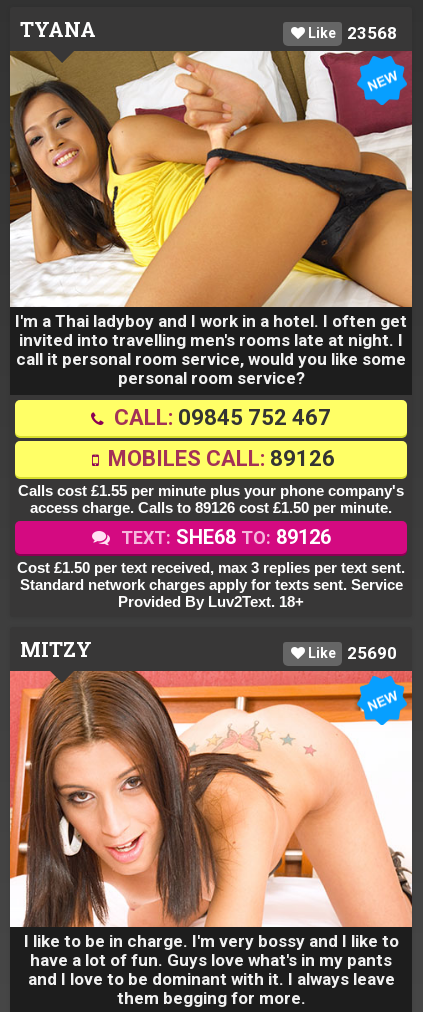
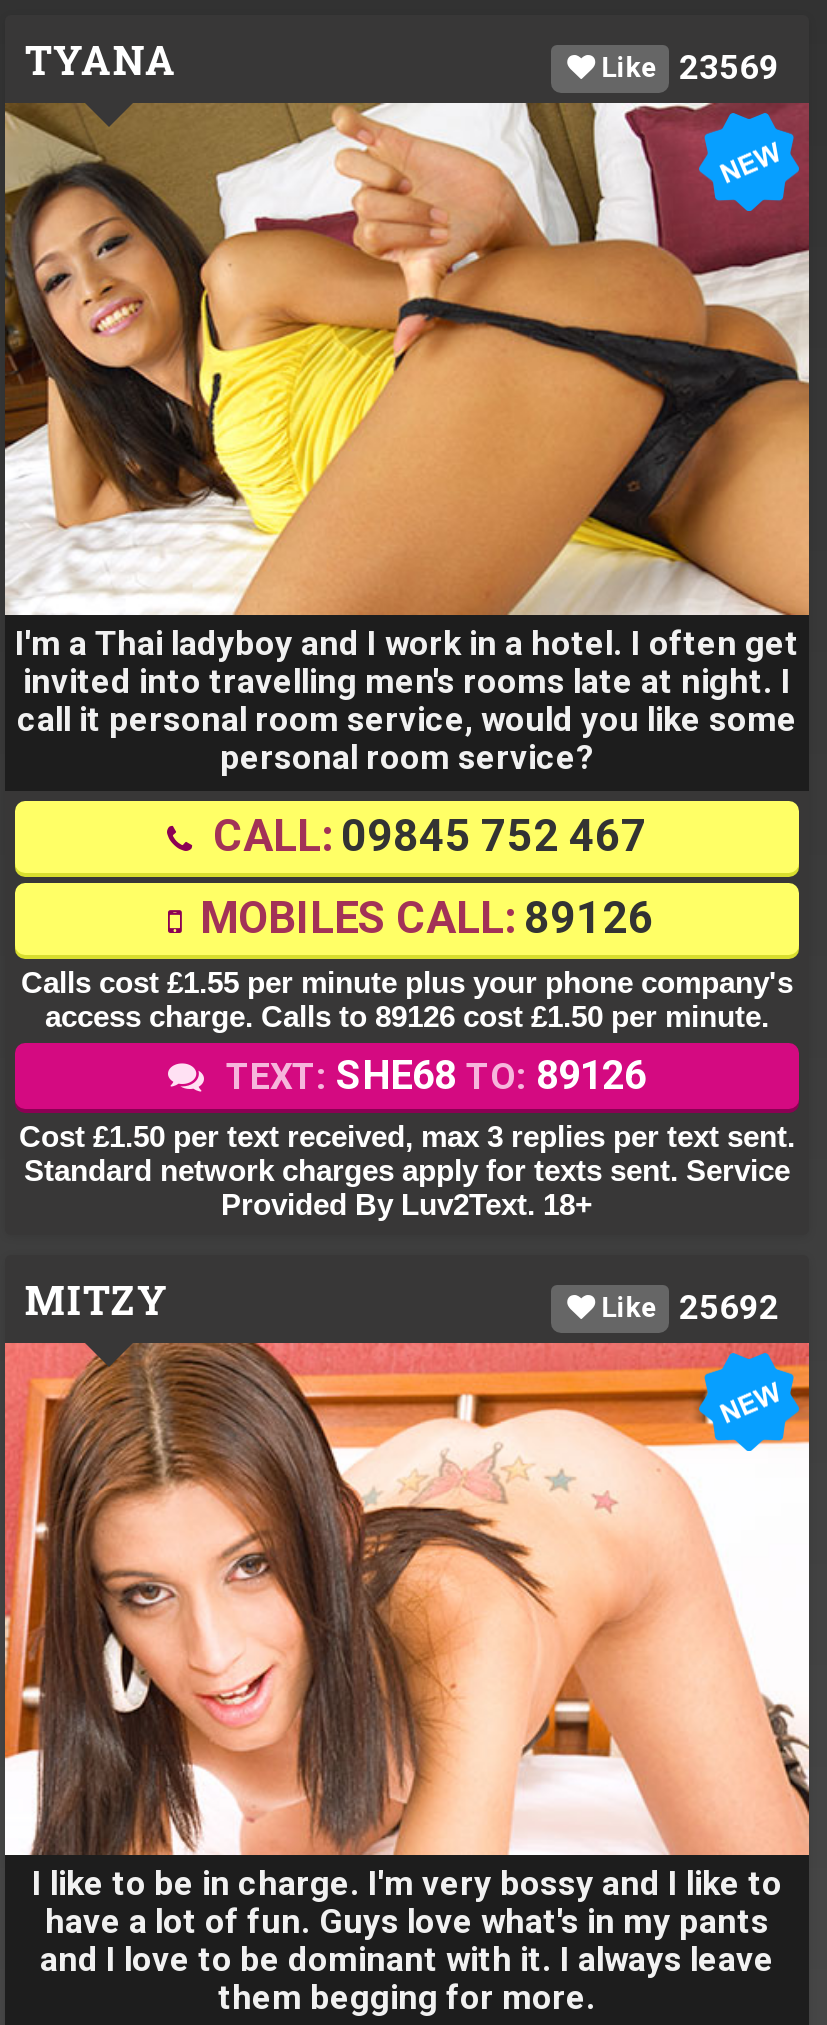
- Like 23568
+ Like 23569

- Like 25690
+ Like 25692
